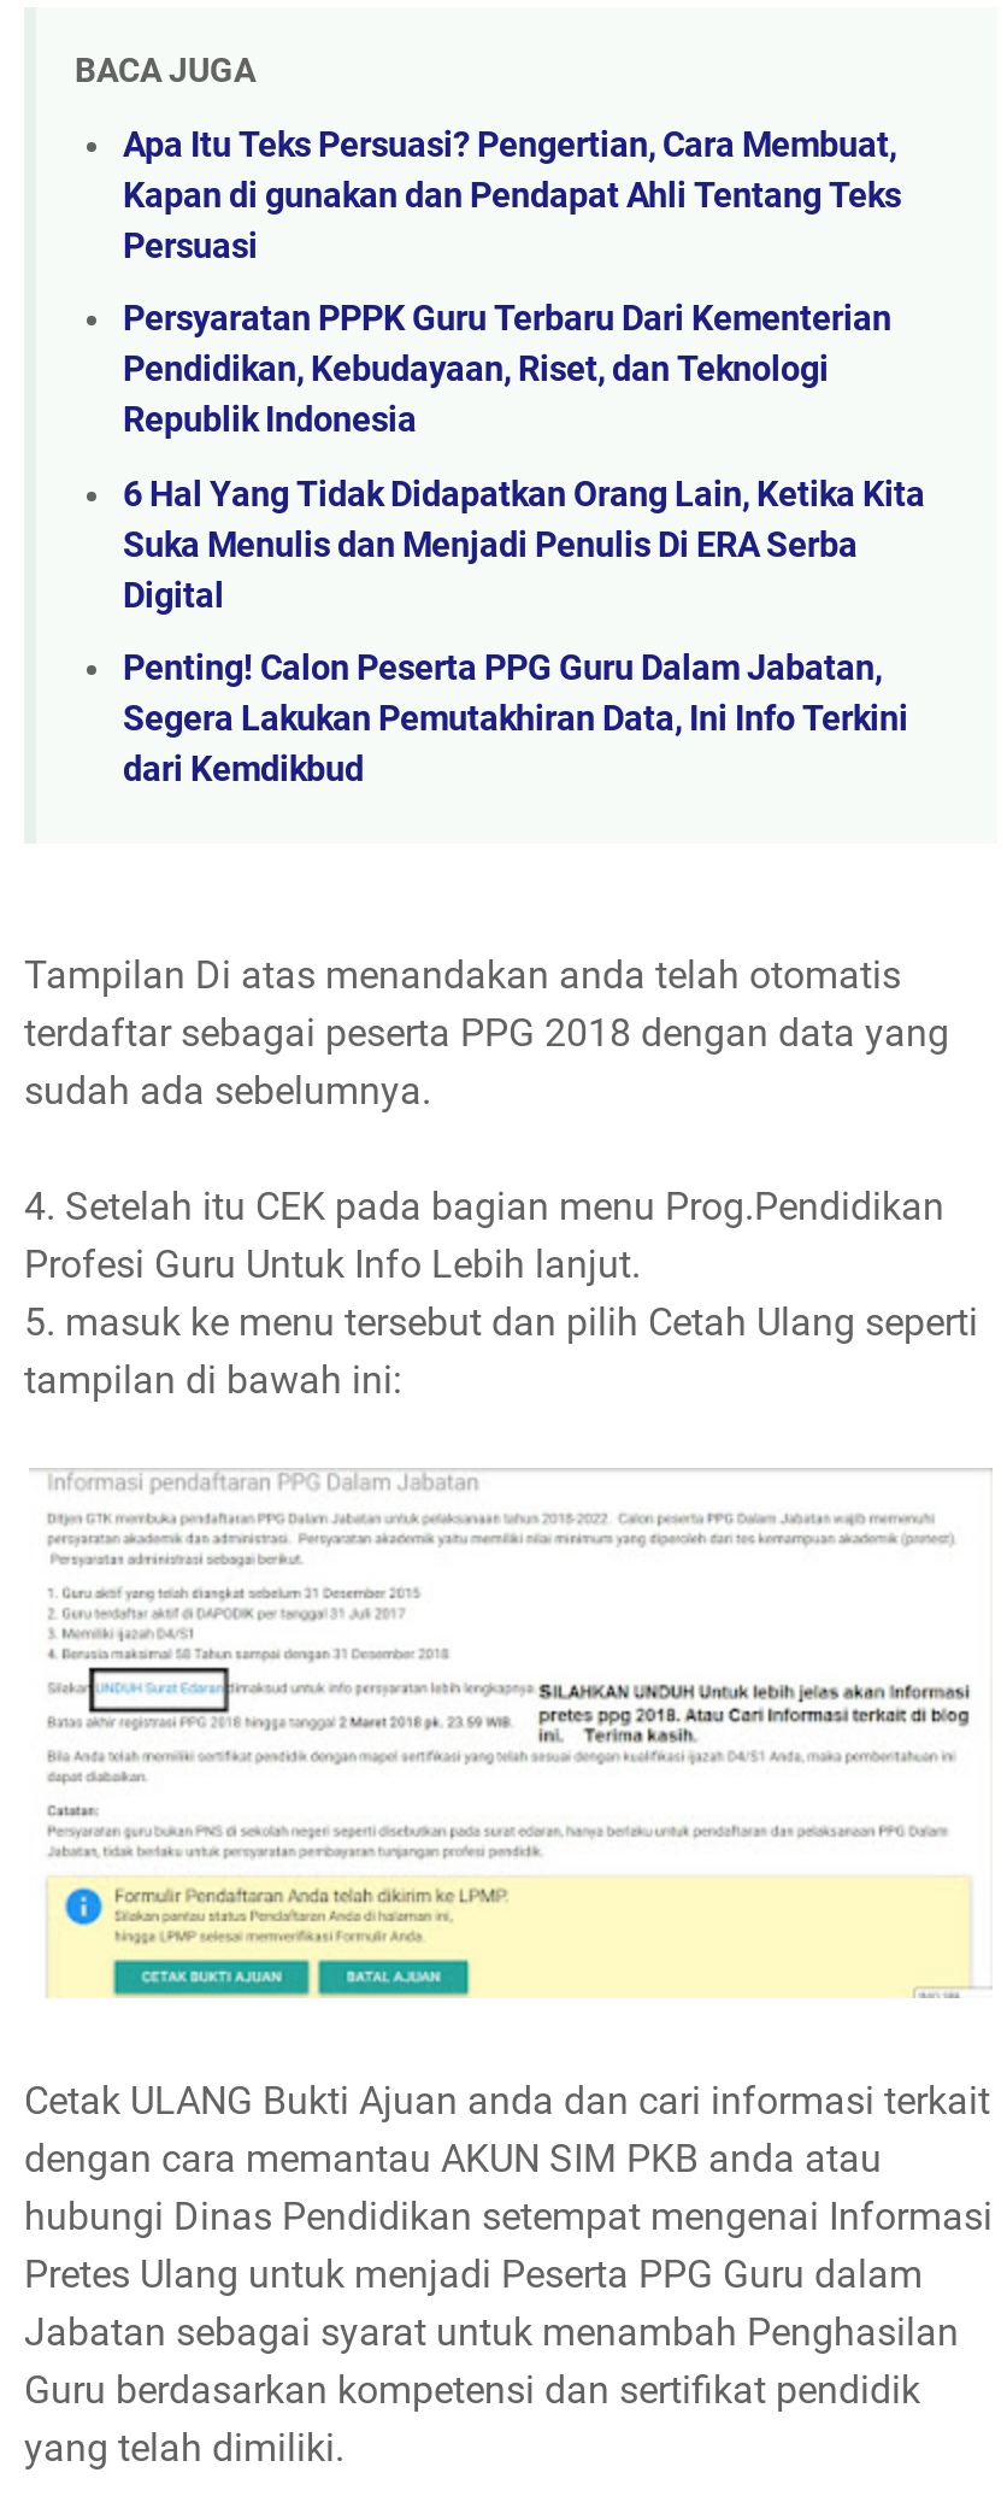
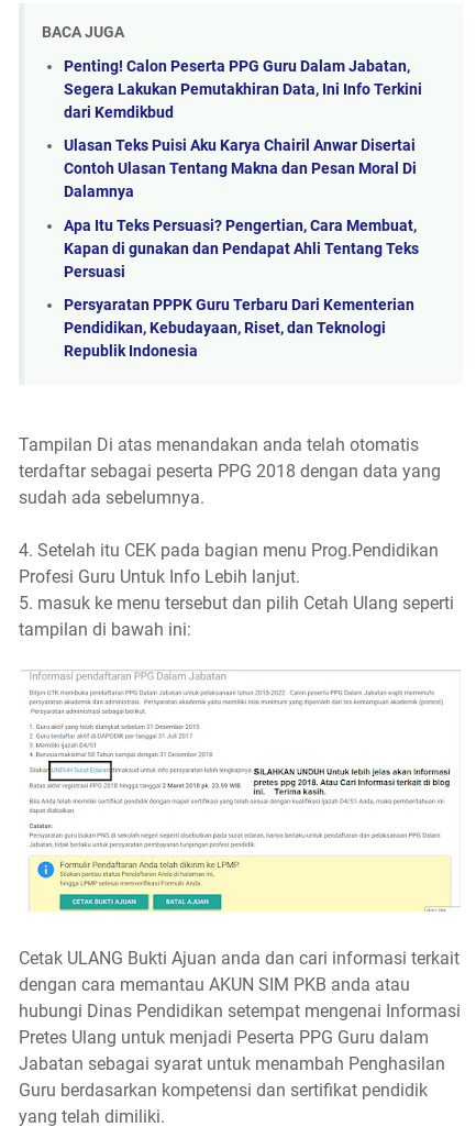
+ Ulasan Teks Puisi Aku Karya Chairil Anwar Disertai
+ Contoh Ulasan Tentang Makna dan Pesan Moral Di
+ Dalamnya

moved down: Apa Itu Teks Persuasi? Pengertian, Cara Membuat, | Kapan di gunakan dan Pendapat Ahli Tentang Teks | Persuasi | Persyaratan PPPK Guru Terbaru Dari Kementerian | Pendidikan, Kebudayaan, Riset, dan Teknologi | Republik Indonesia

- 6 Hal Yang Tidak Didapatkan Orang Lain, Ketika Kita
- Suka Menulis dan Menjadi Penulis Di ERA Serba
- Digital

moved up: Penting! Calon Peserta PPG Guru Dalam Jabatan, | Segera Lakukan Pemutakhiran Data, Ini Info Terkini | dari Kemdikbud
